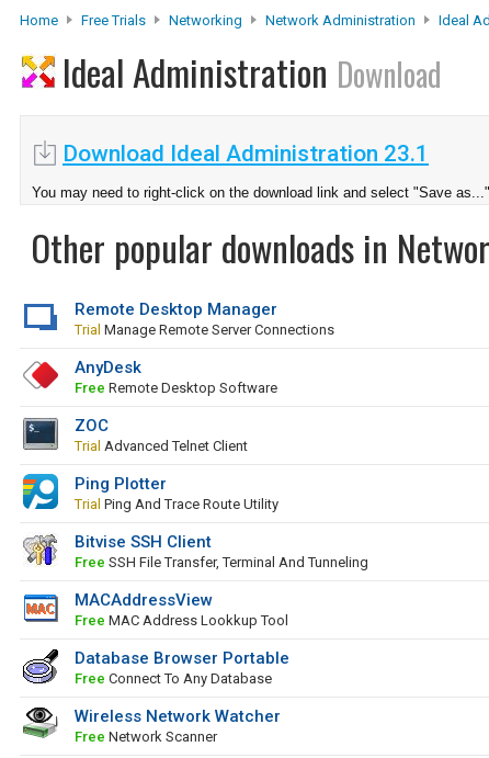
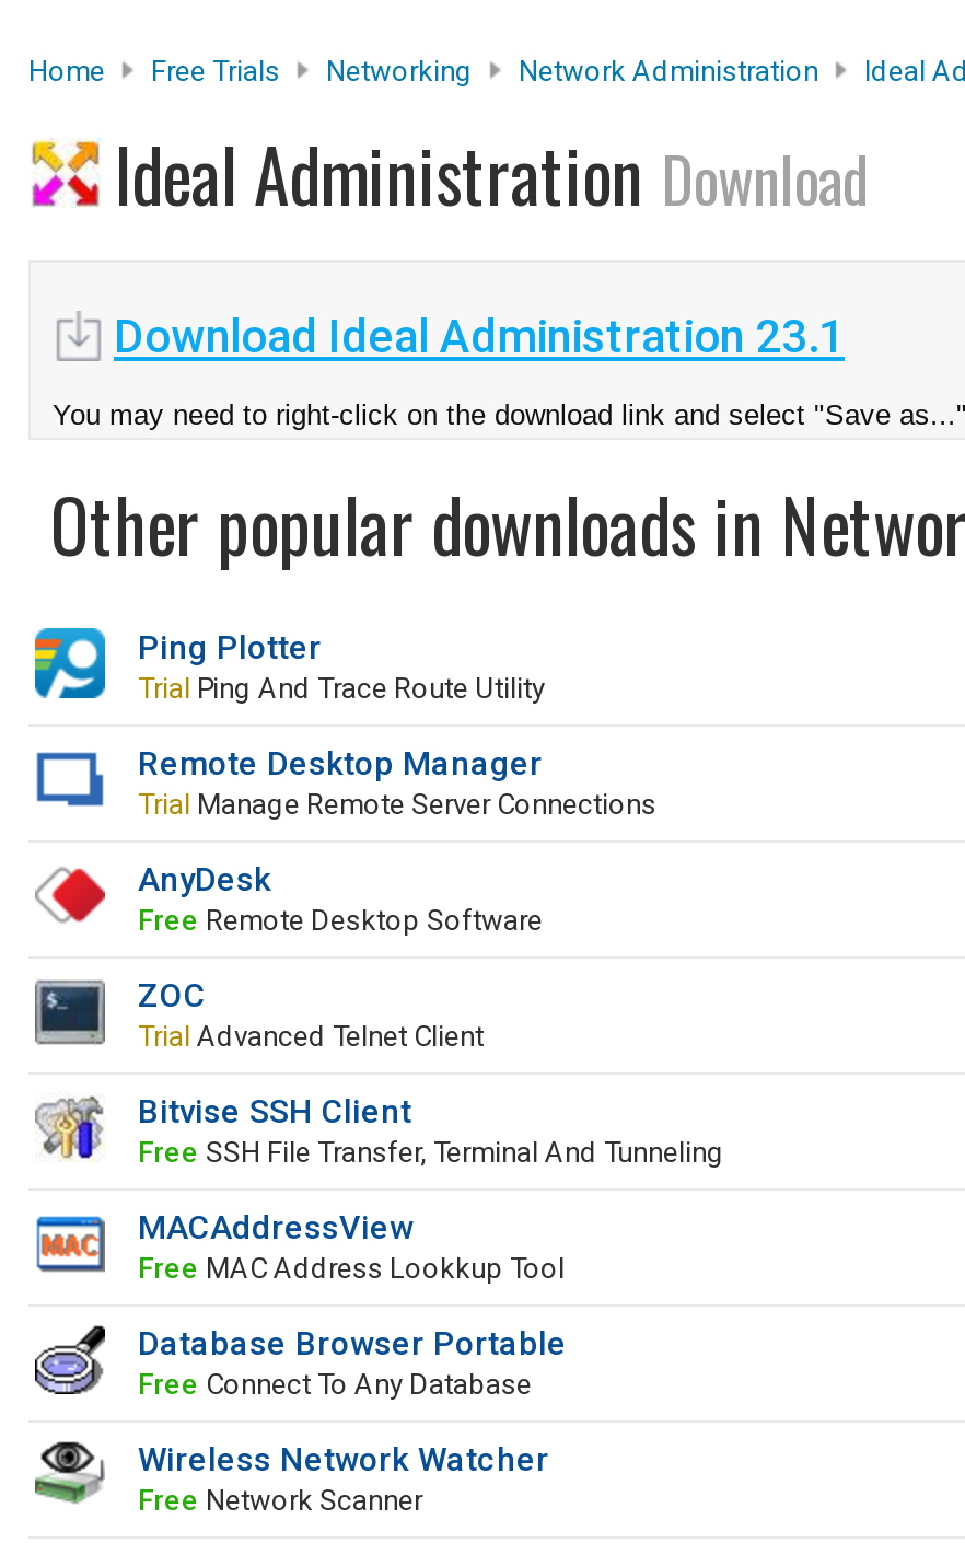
moved down: Remote Desktop Manager | Trial Manage Remote Server Connections | AnyDesk | Free Remote Desktop Software | ZOC | Trial Advanced Telnet Client

moved up: [image] | Ping Plotter | Trial Ping And Trace Route Utility
